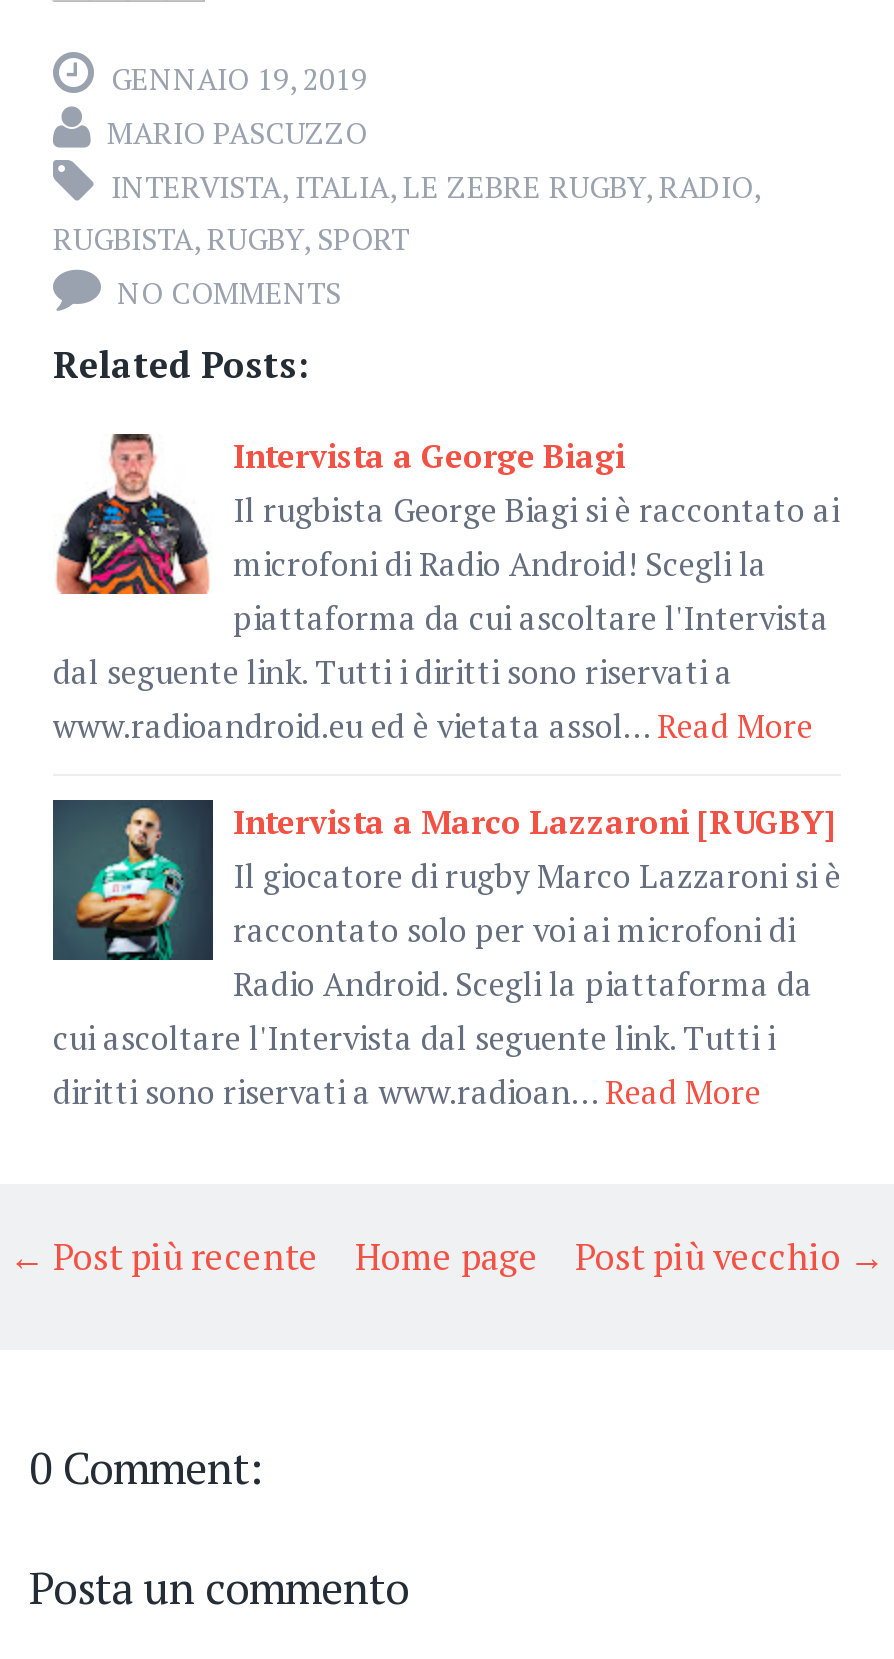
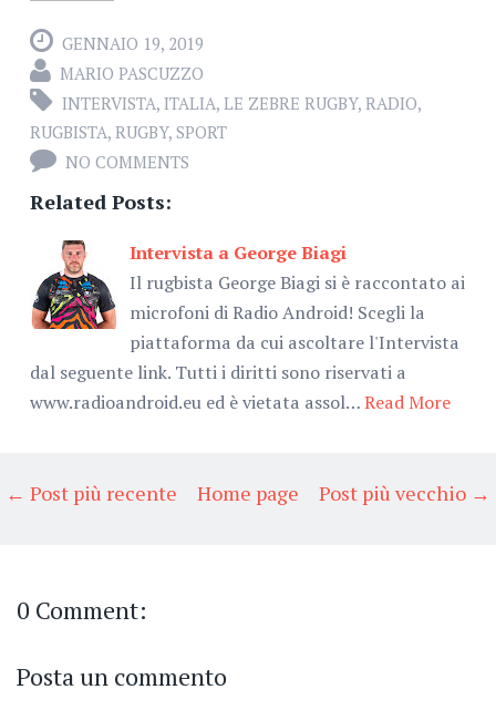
- [image]
- Intervista a Marco Lazzaroni [RUGBY]
- Il giocatore di rugby Marco Lazzaroni si è
- raccontato solo per voi ai microfoni di
- Radio Android. Scegli la piattaforma da
- cui ascoltare l'Intervista dal seguente link. Tutti i
- diritti sono riservati a www.radioan… Read More
